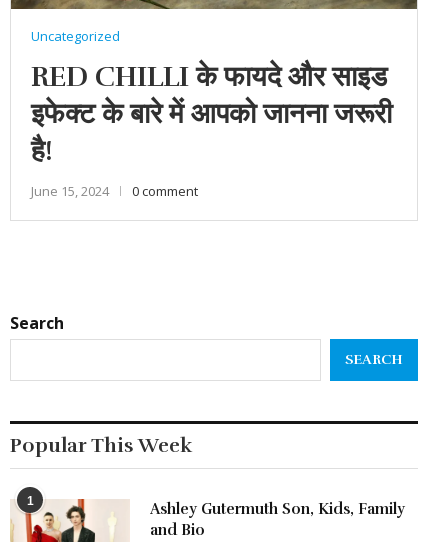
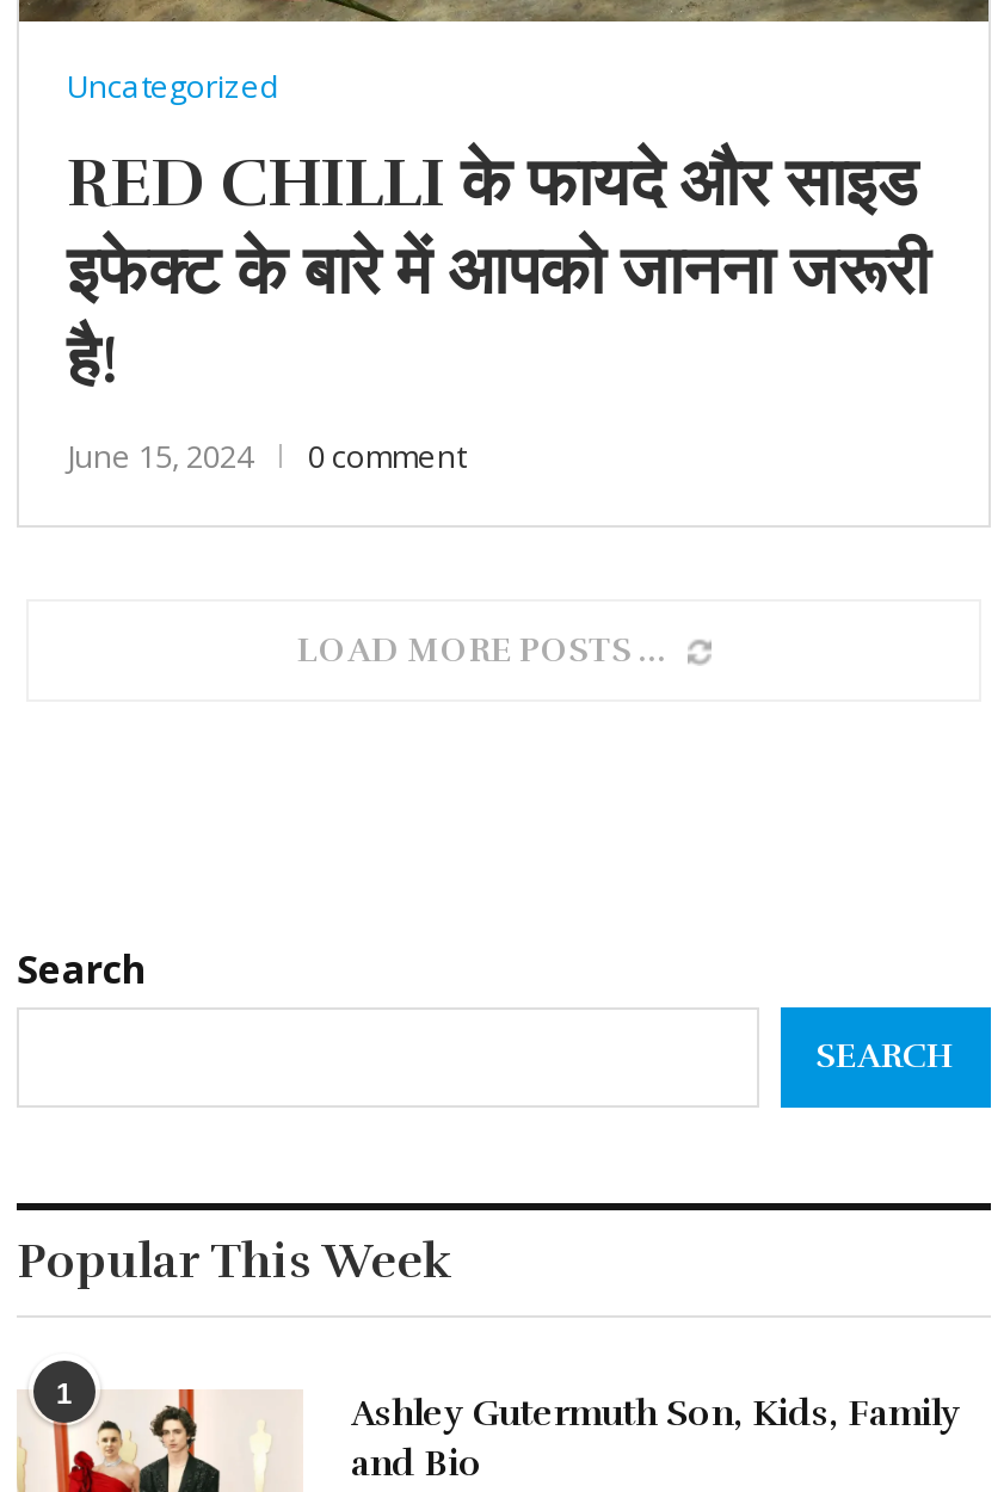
+ LOAD MORE POSTS
